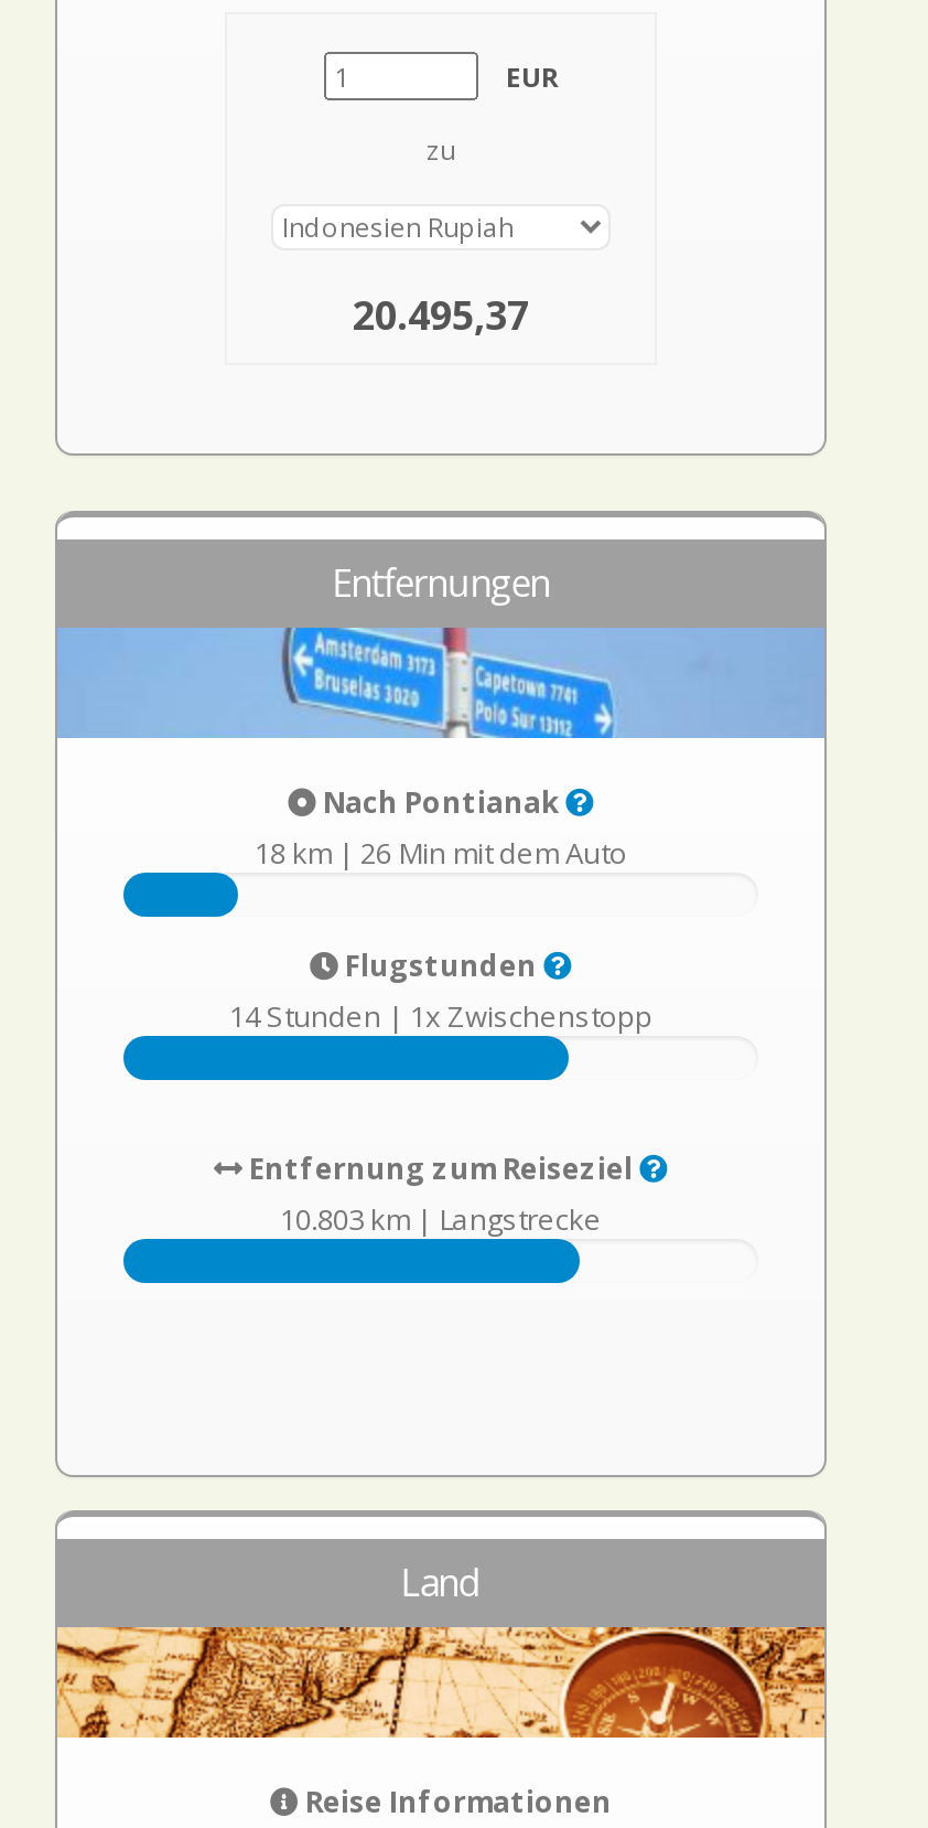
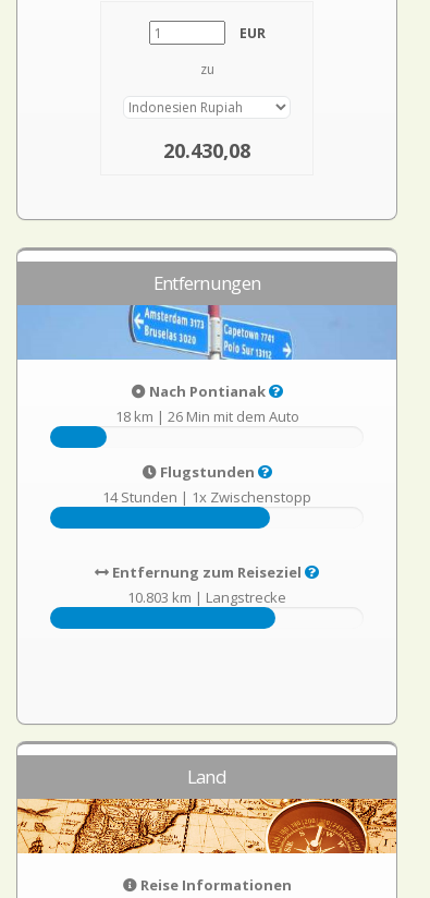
- 20.495,37
+ 20.430,08
